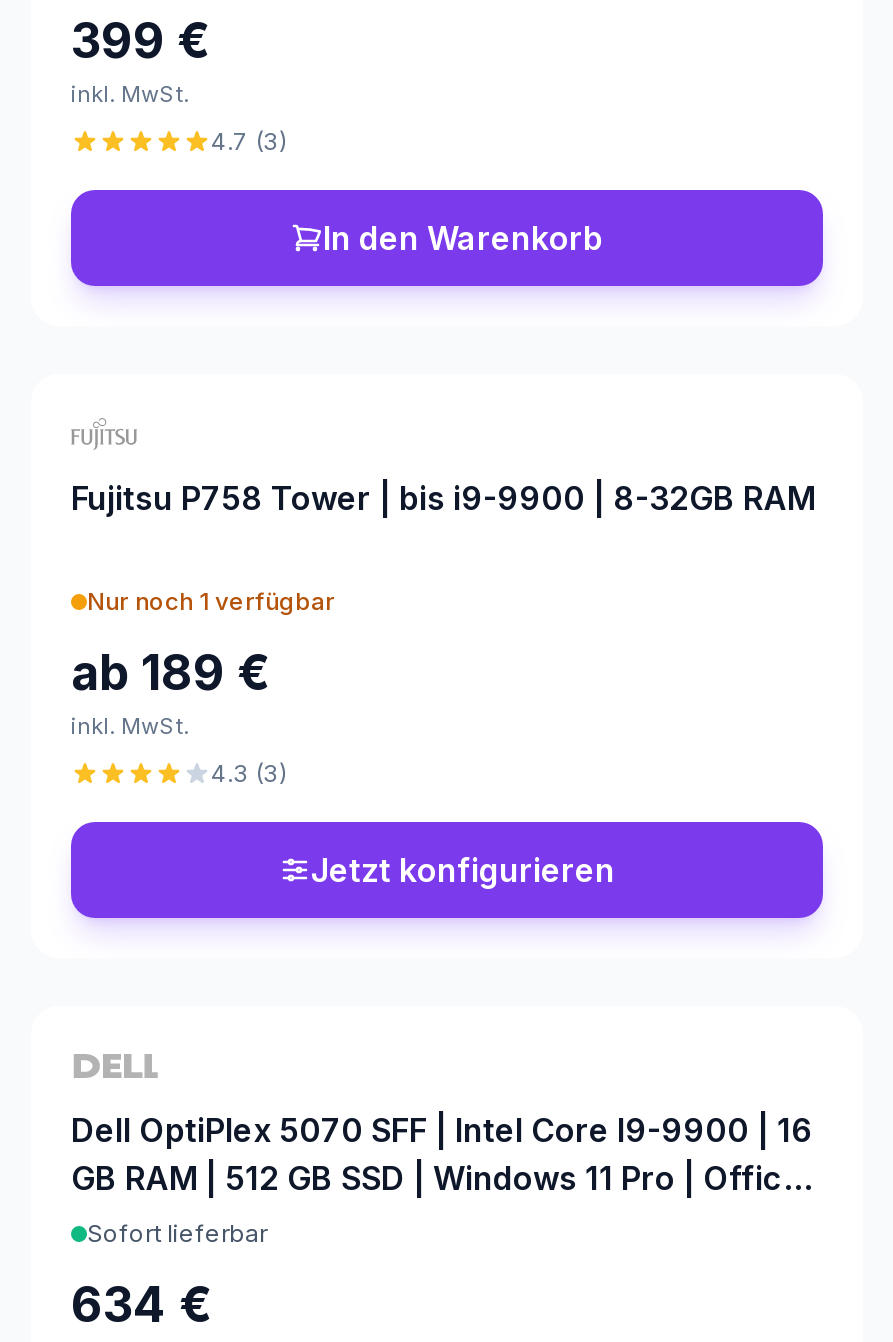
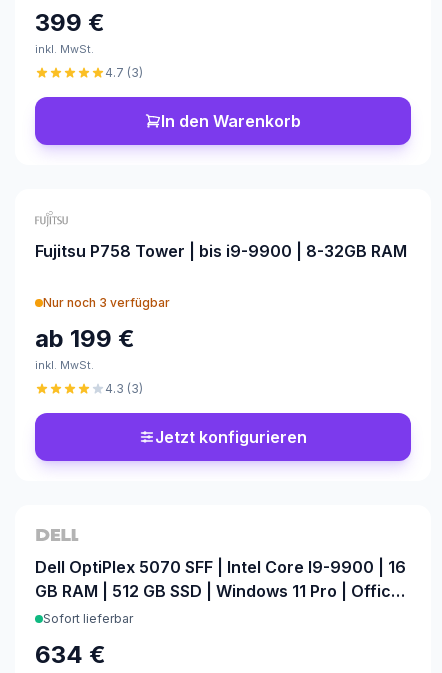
- Nur noch 1 verfügbar
+ Nur noch 3 verfügbar

- ab 189 €
+ ab 199 €
